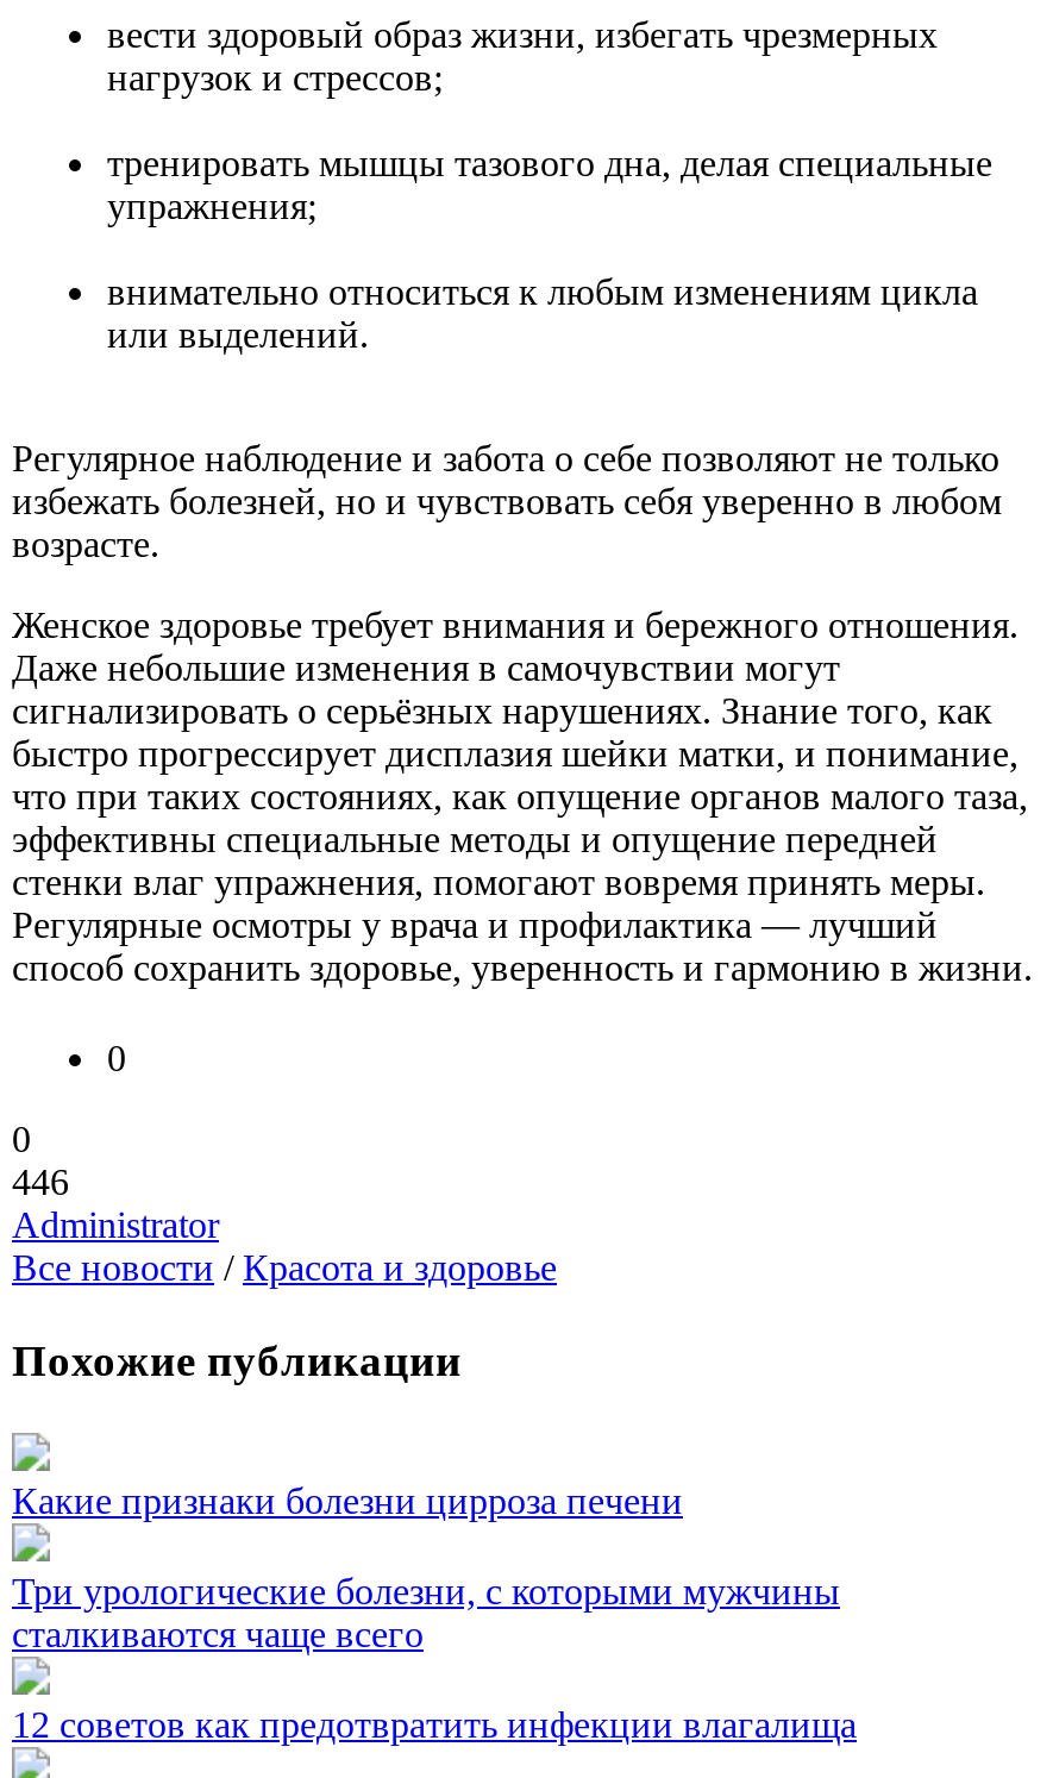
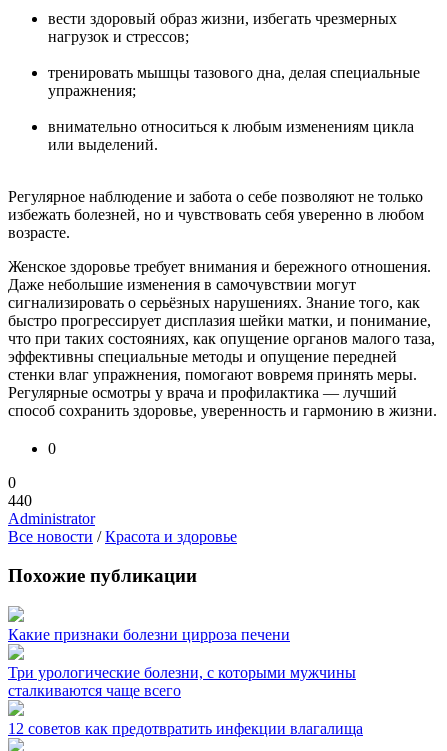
- 446
+ 440
